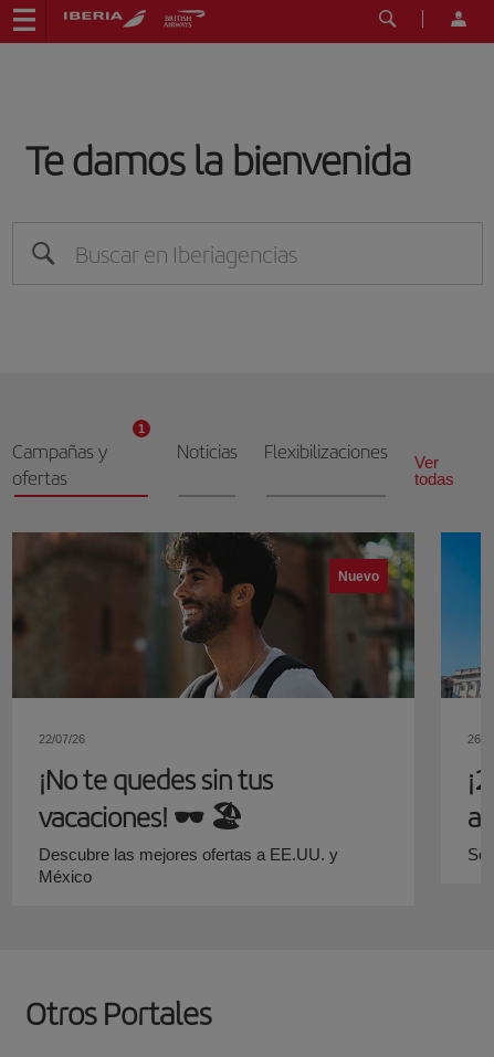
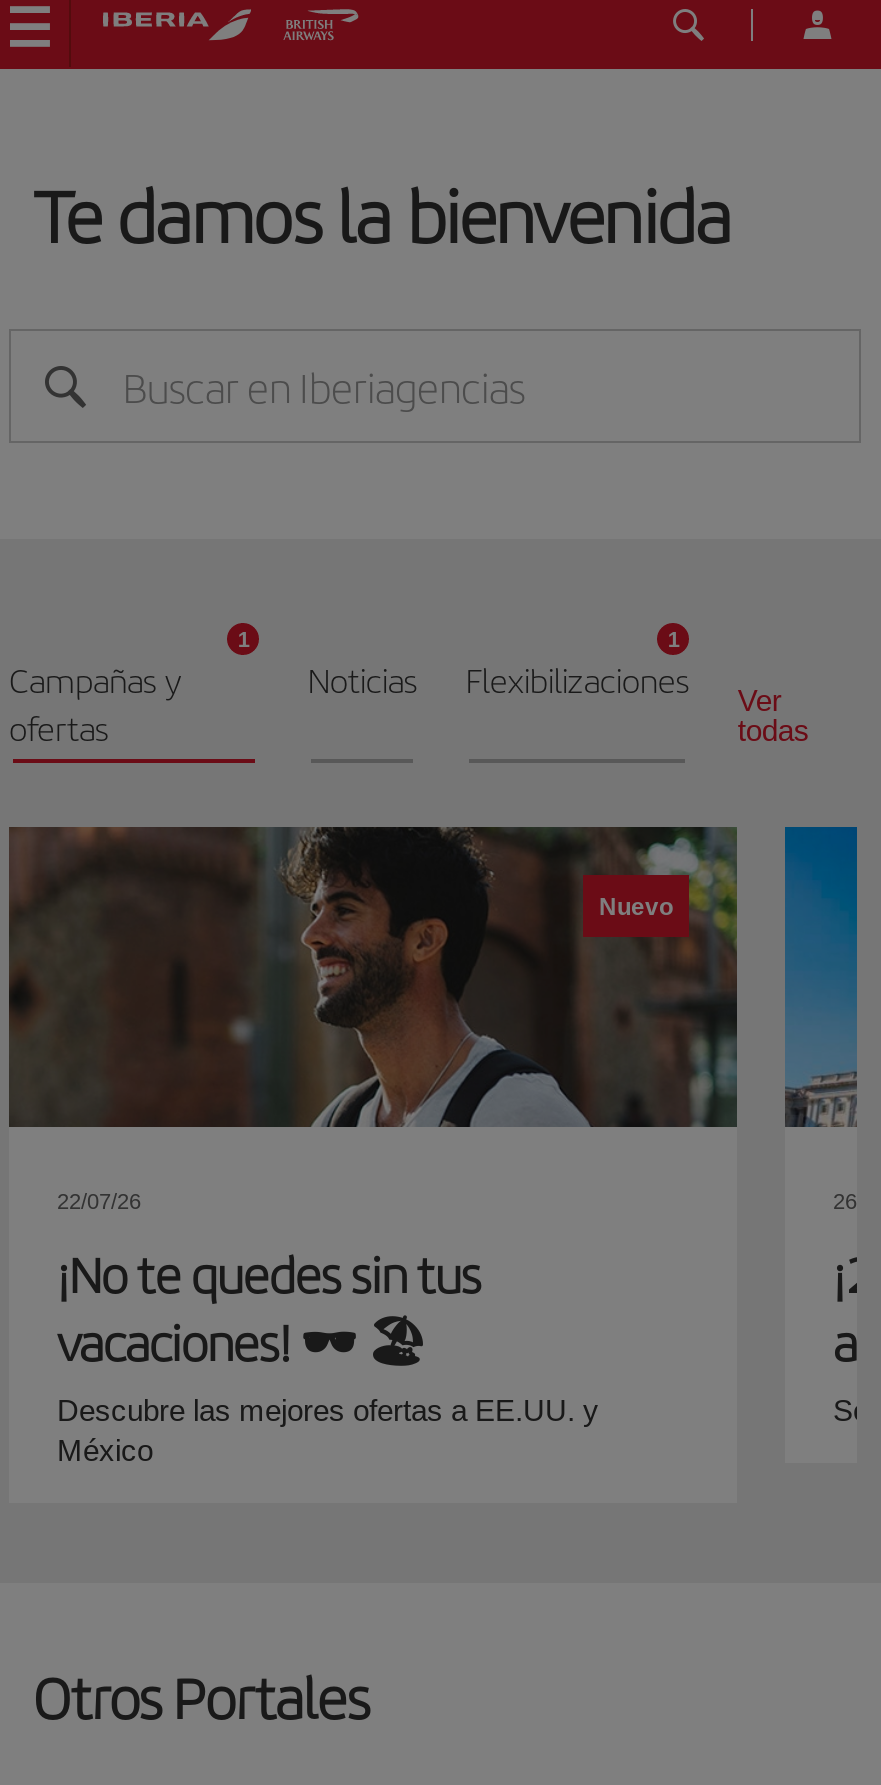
+ 1
